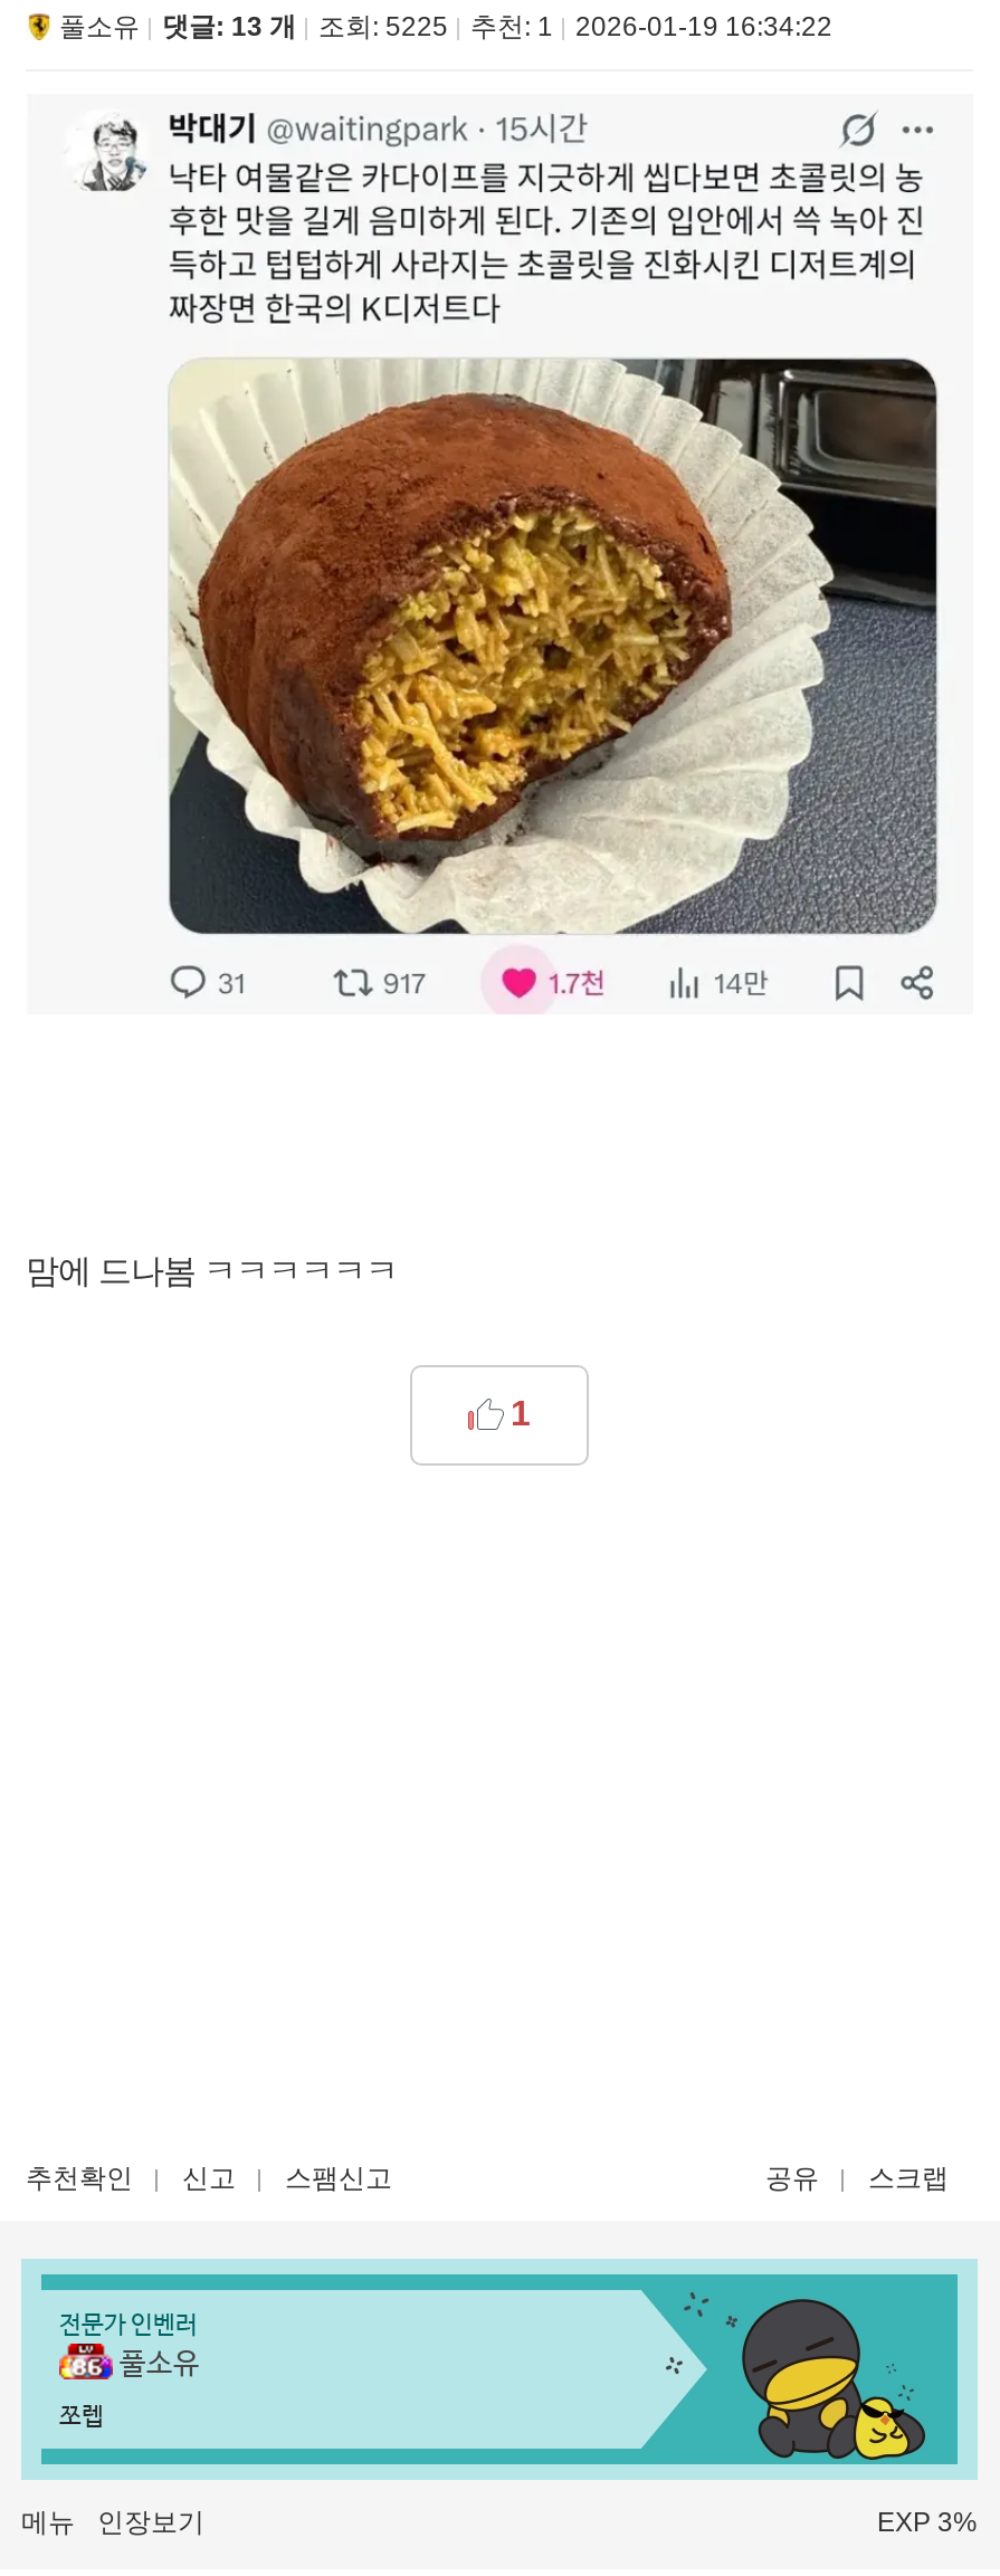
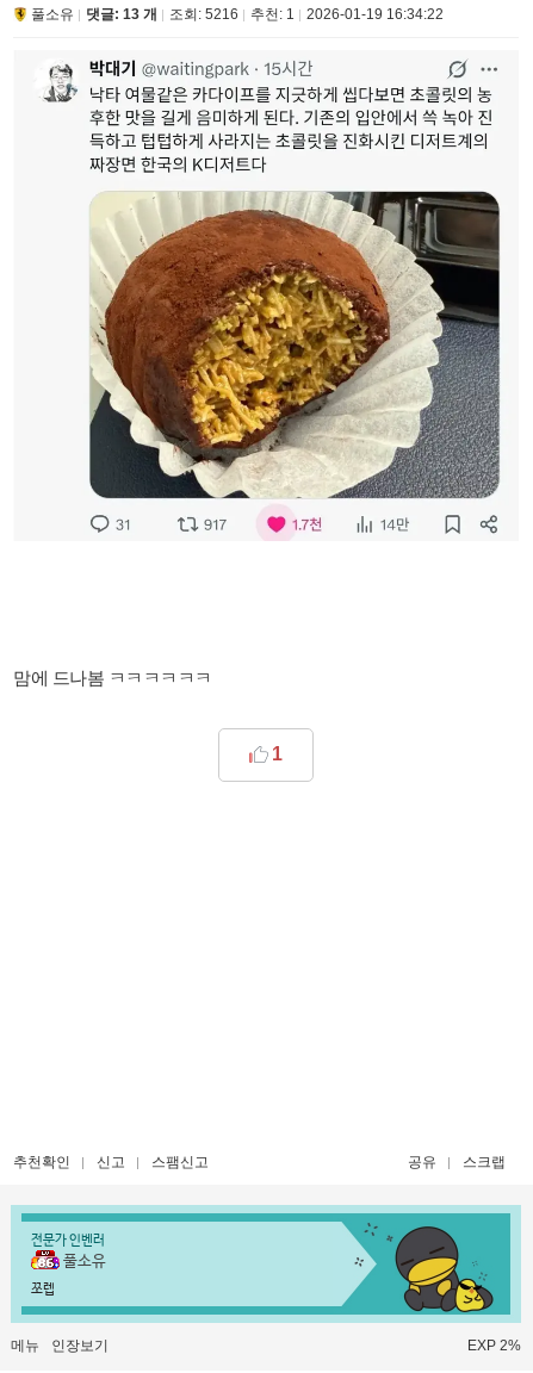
- 풀소유 댓글: 13 개 조회: 5225 추천: 1 2026-01-19 16:34:22
+ 풀소유 댓글: 13 개 조회: 5216 추천: 1 2026-01-19 16:34:22

- EXP 3%
+ EXP 2%
